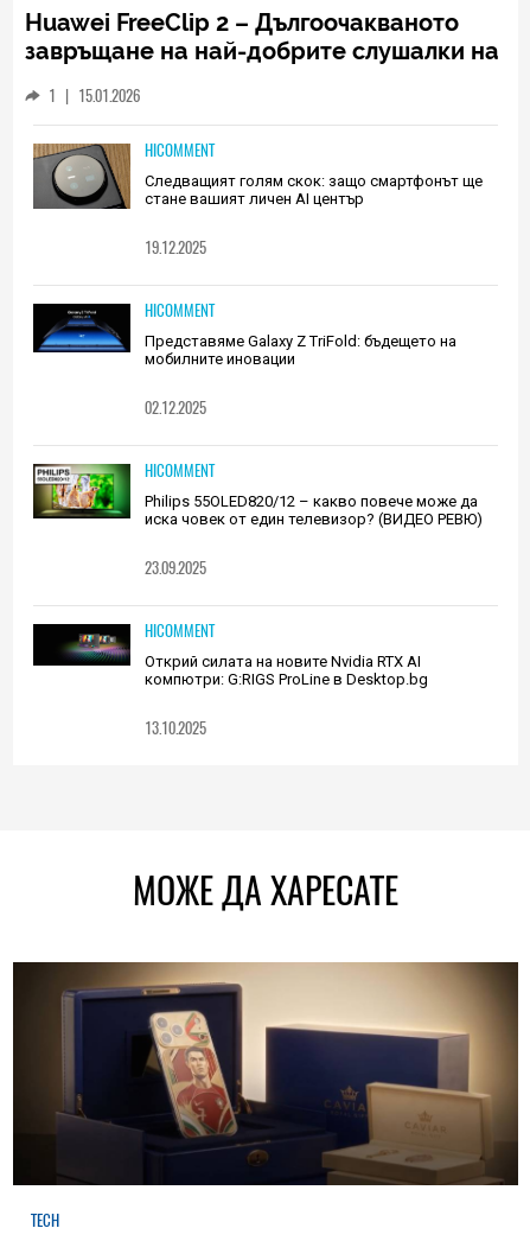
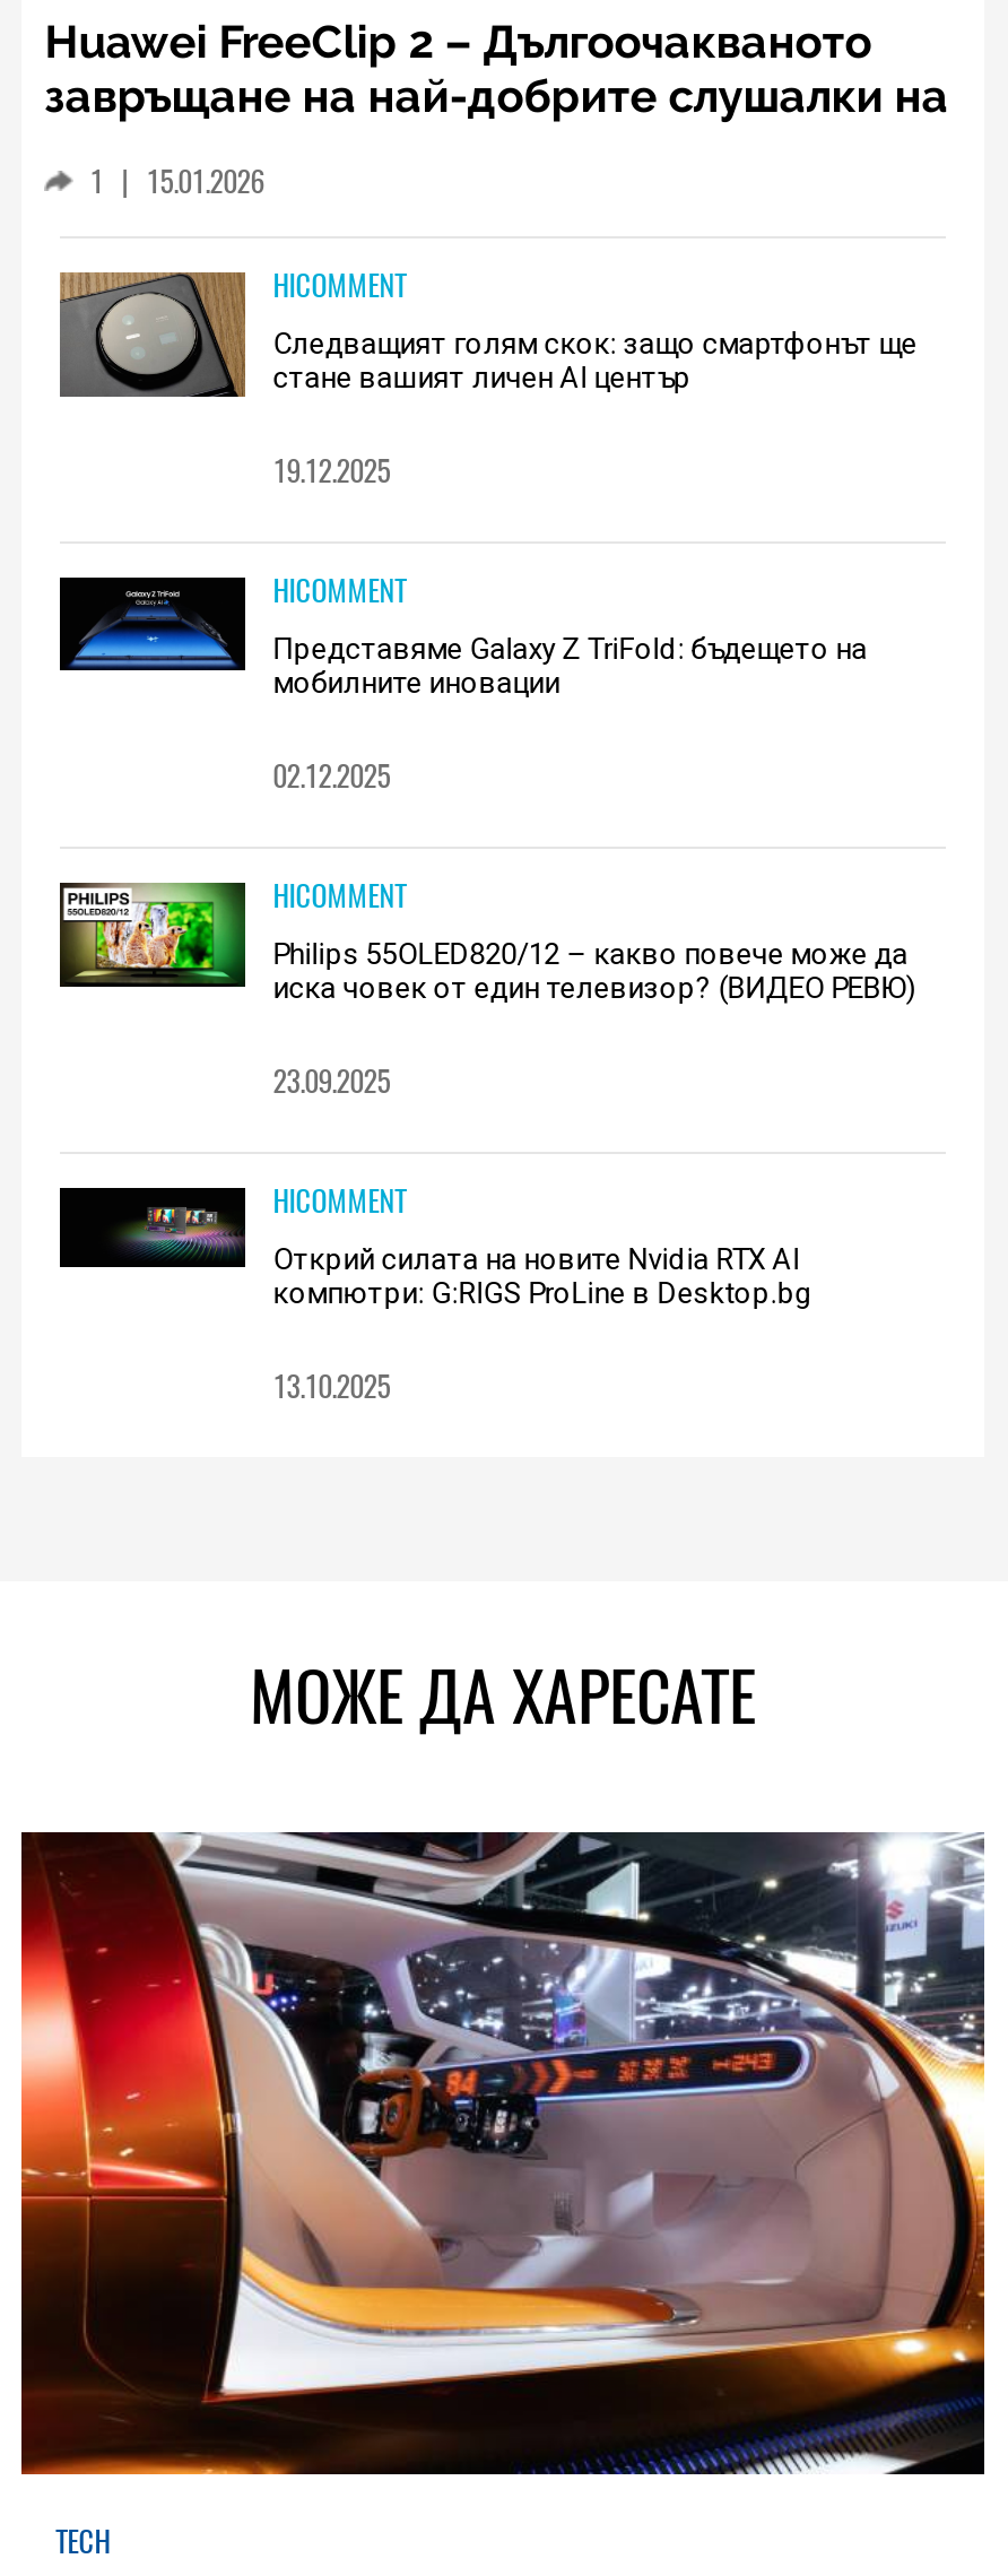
- [image]
+ [image]
